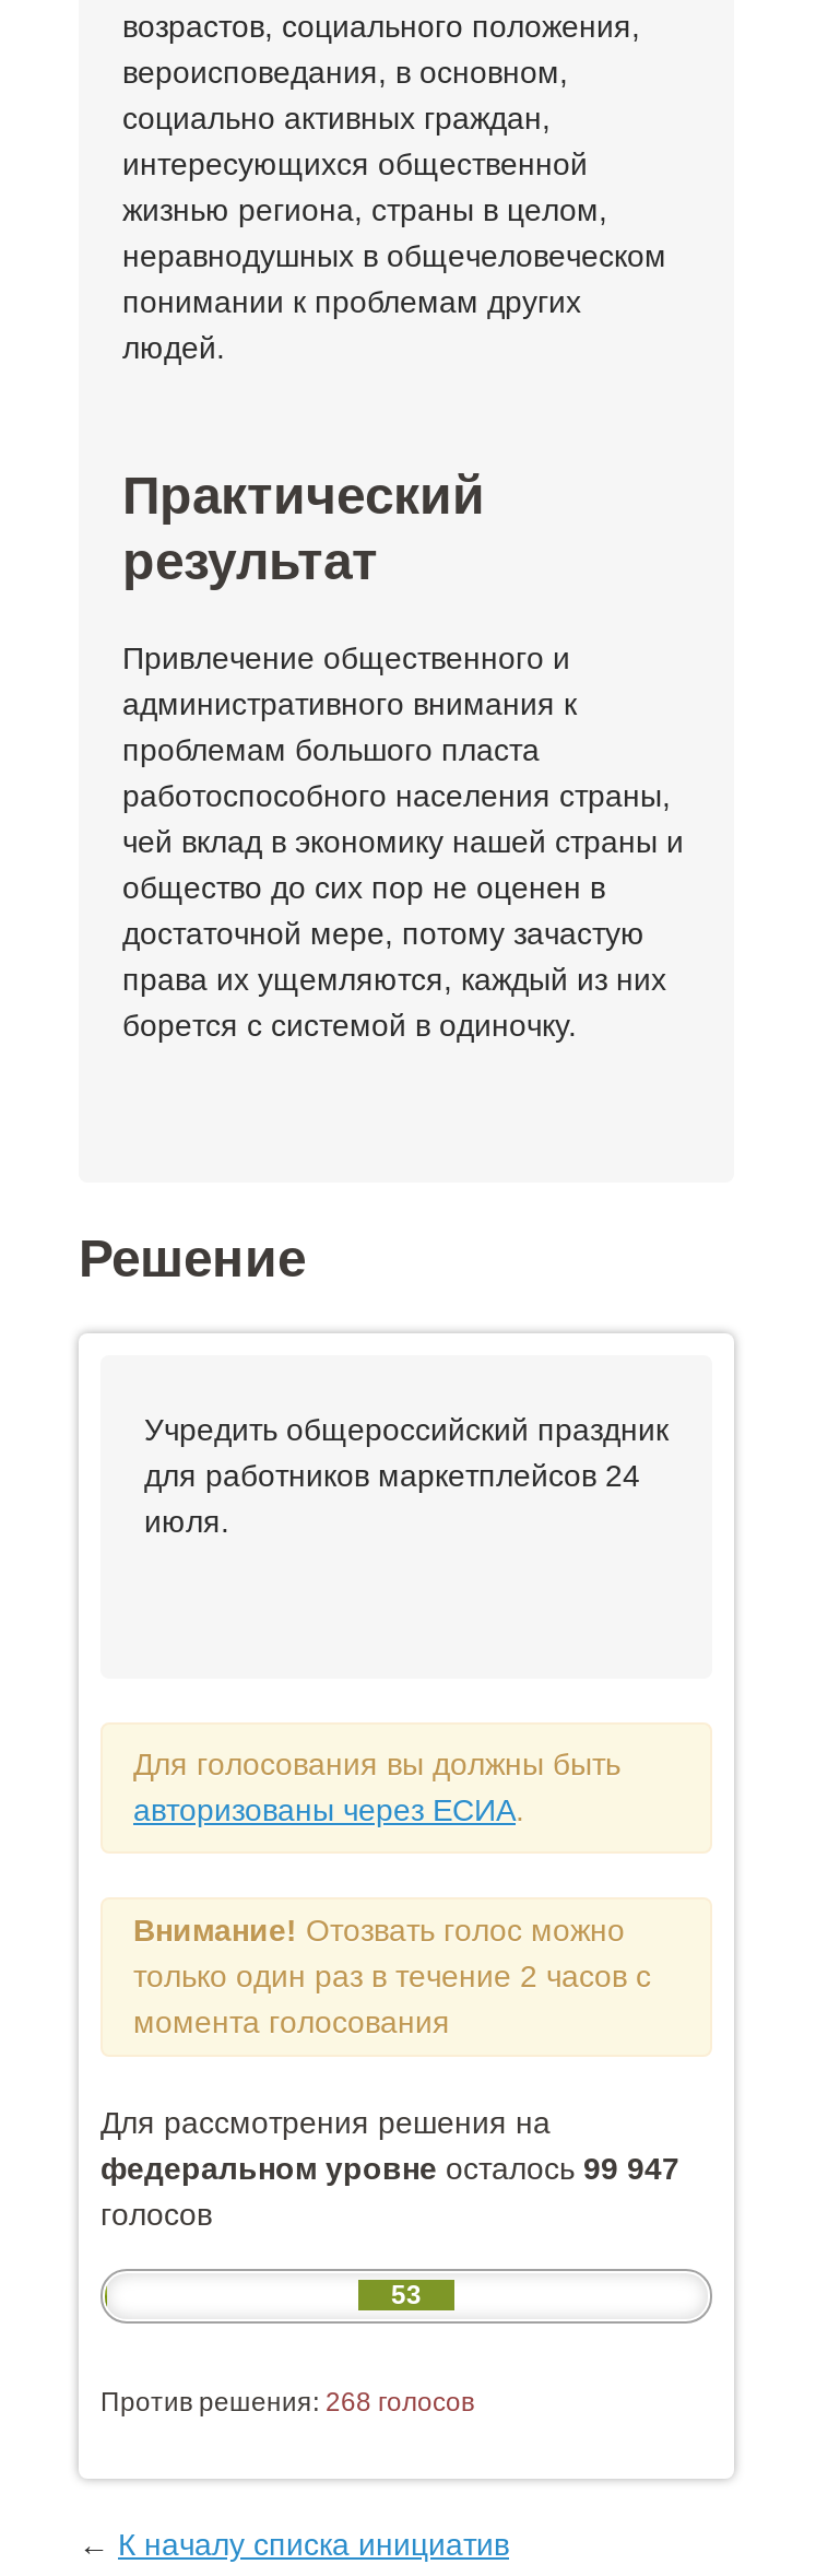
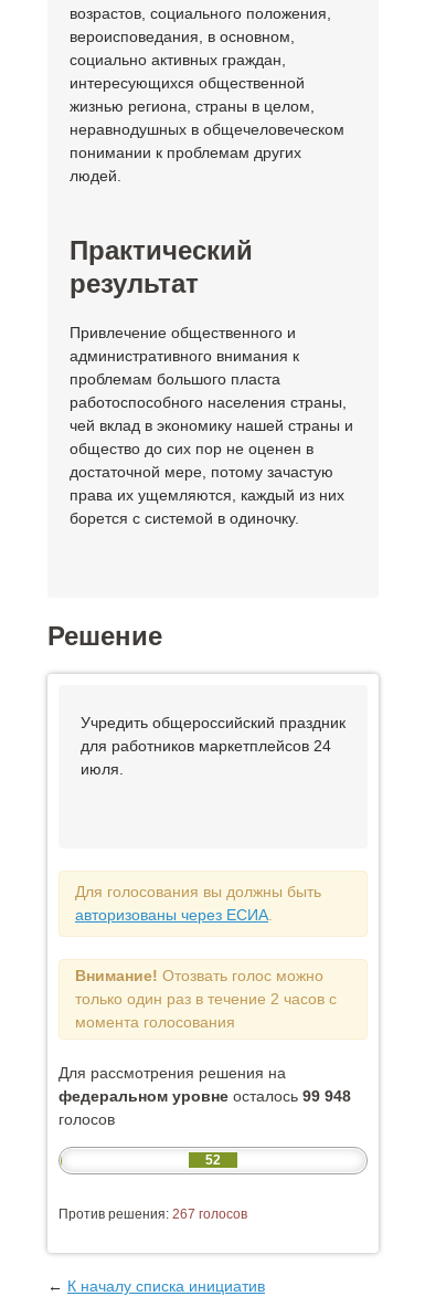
- федеральном уровне осталось 99 947
+ федеральном уровне осталось 99 948

- 53
+ 52

- Против решения: 268 голосов
+ Против решения: 267 голосов
